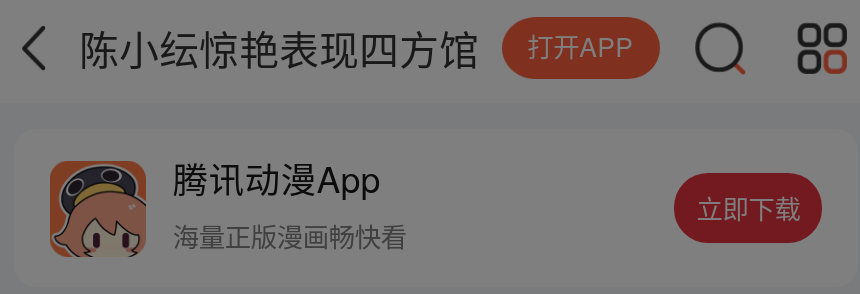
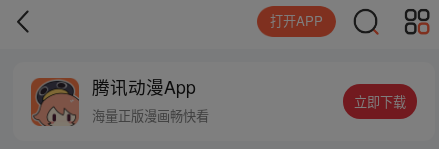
- 陈小纭惊艳表现四方馆
